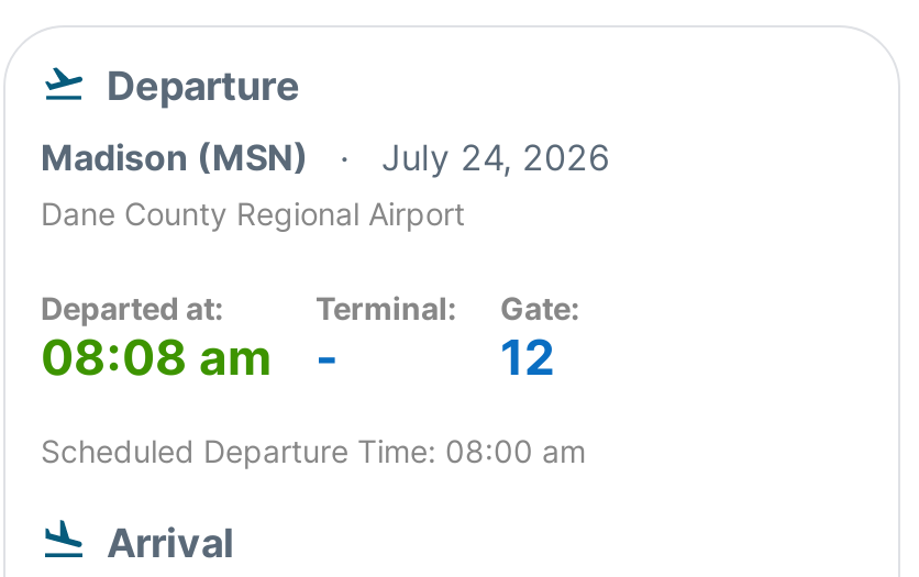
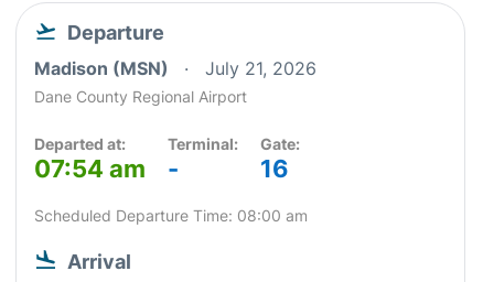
- Madison (MSN) July 24, 2026
+ Madison (MSN) July 21, 2026

- 08:08 am
+ 07:54 am

- 12
+ 16
